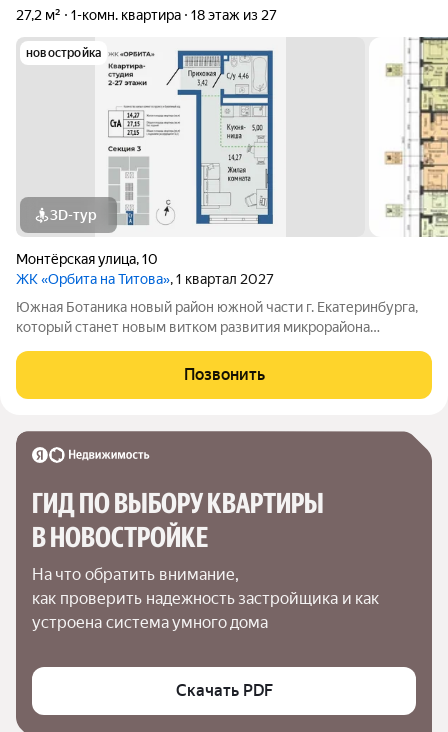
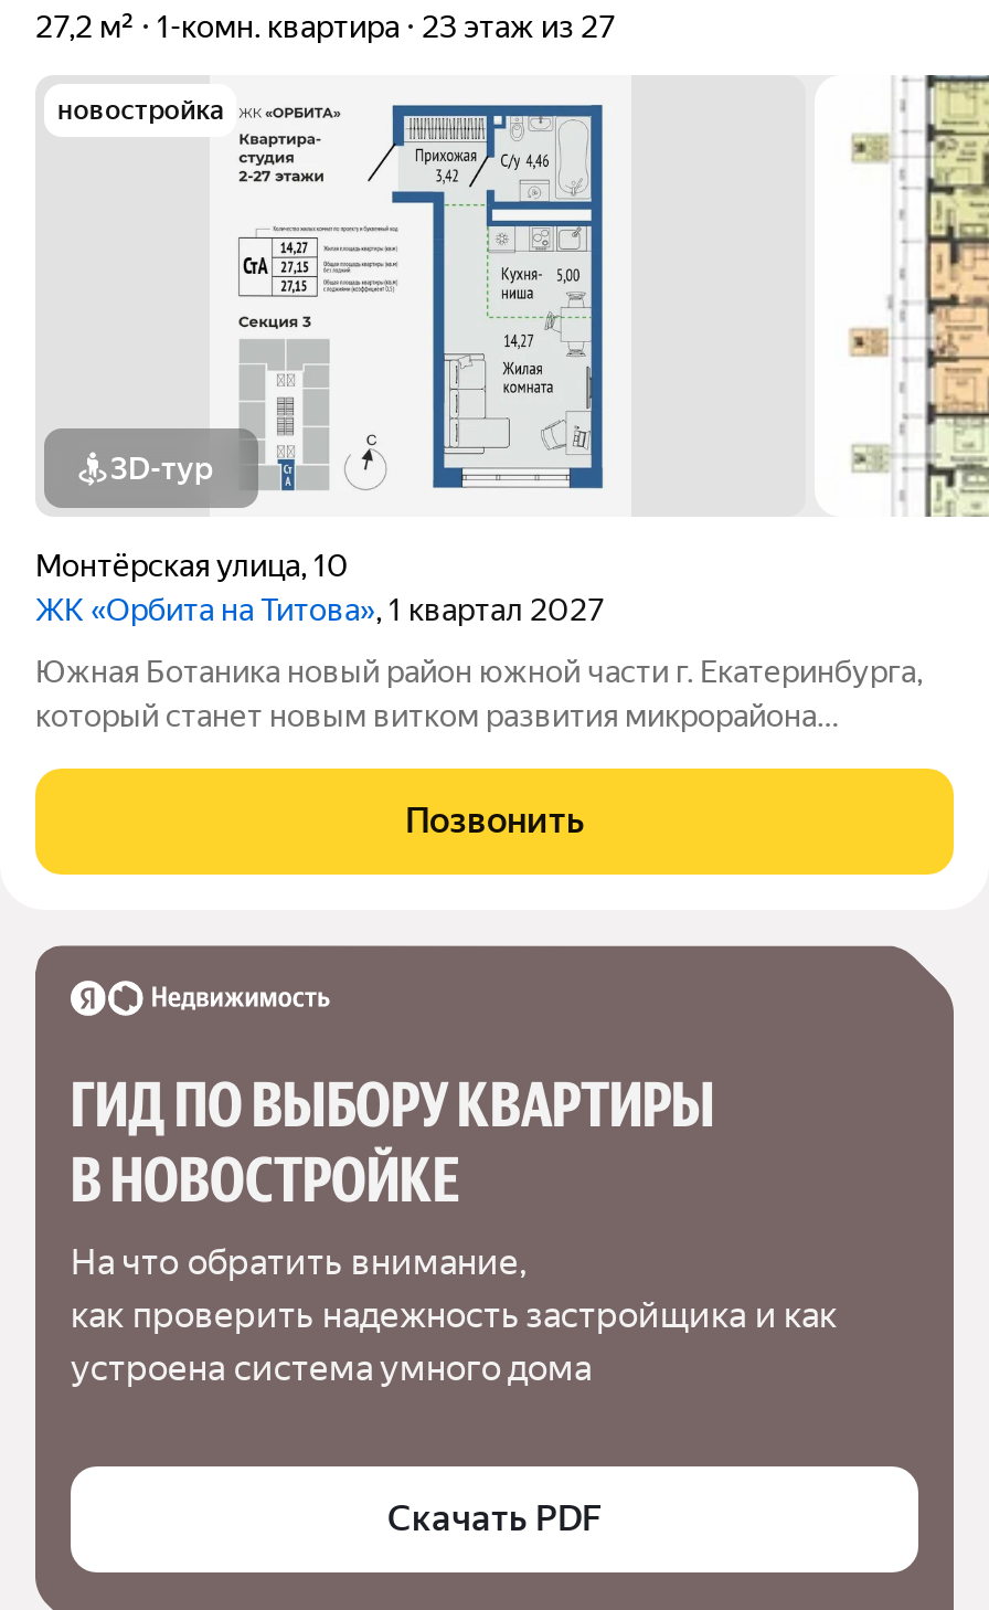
- 27,2 м² 1-комн. квартира 18 этаж из 27
+ 27,2 м² 1-комн. квартира 23 этаж из 27
